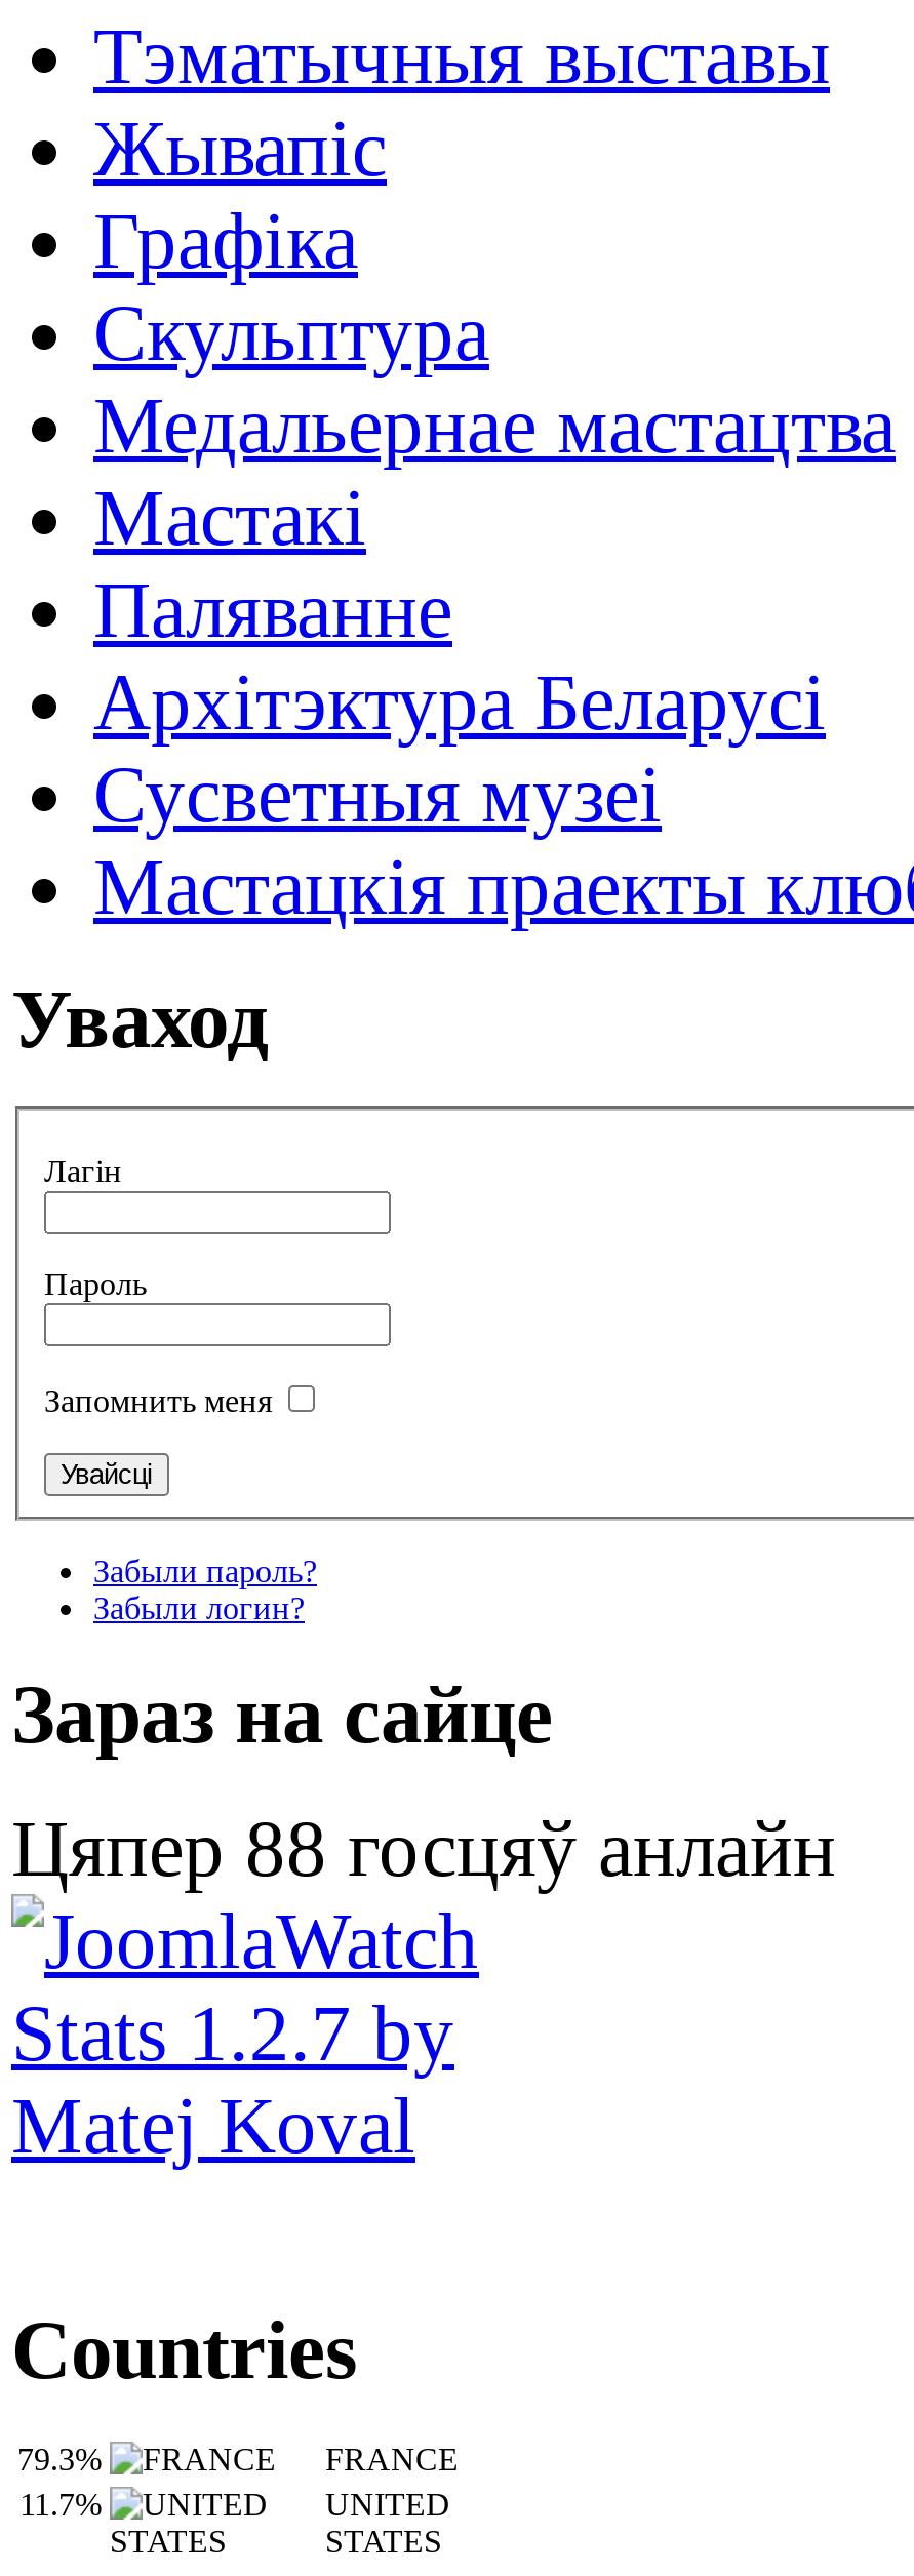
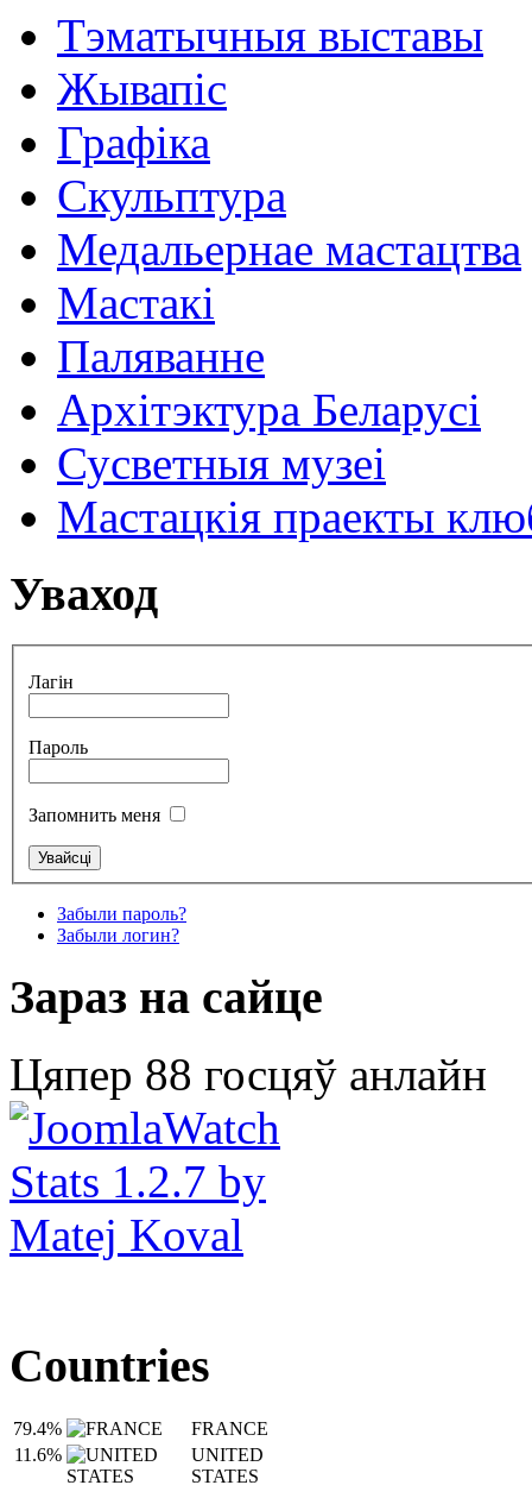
- 79.3%
+ 79.4%

- 11.7%
+ 11.6%
